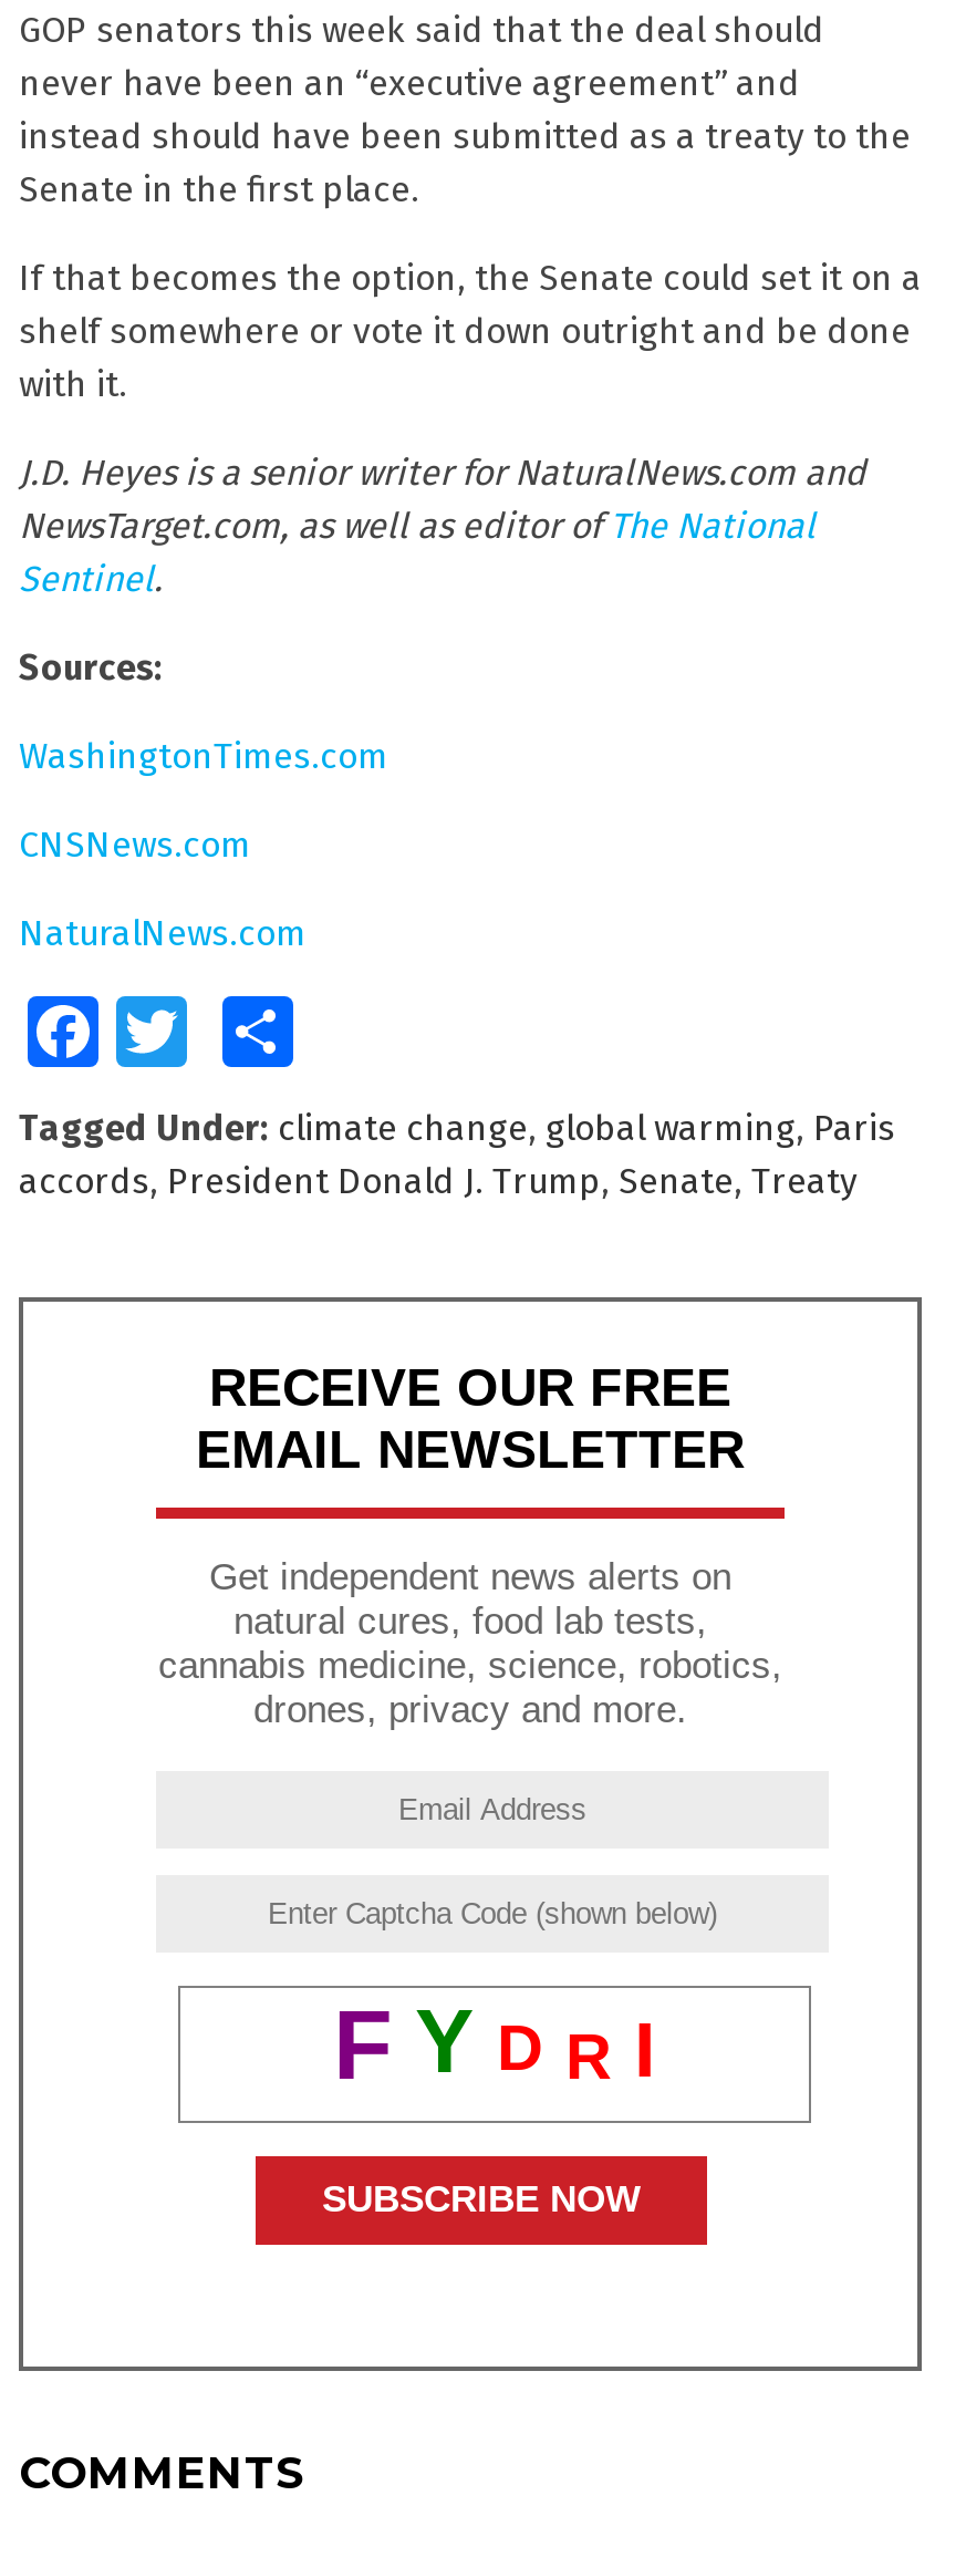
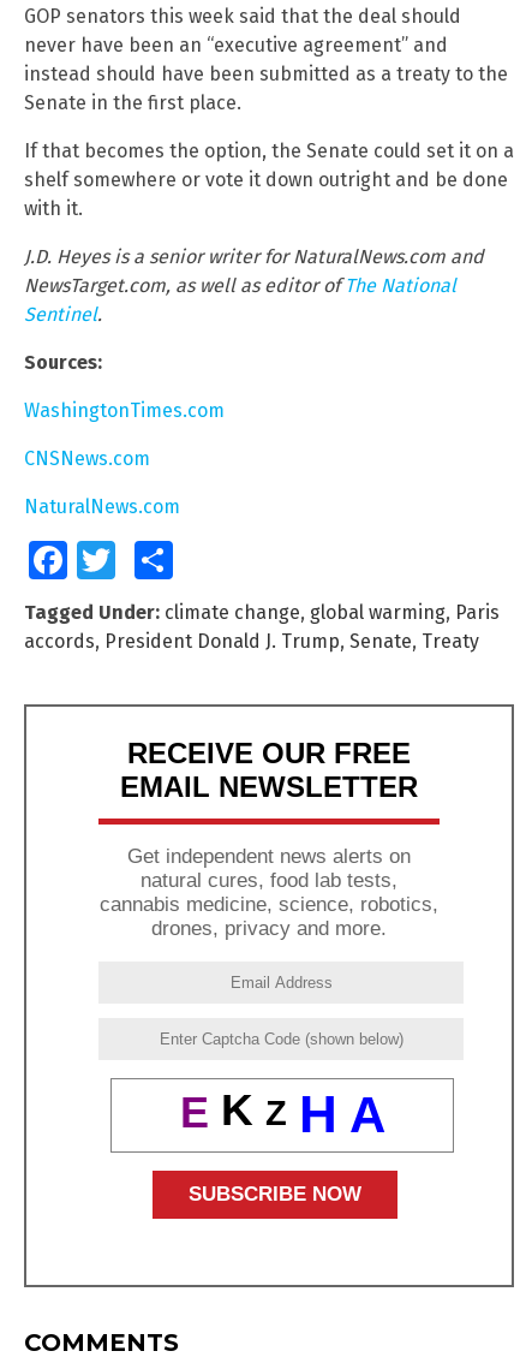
- F Y D R I
+ E K Z H A
